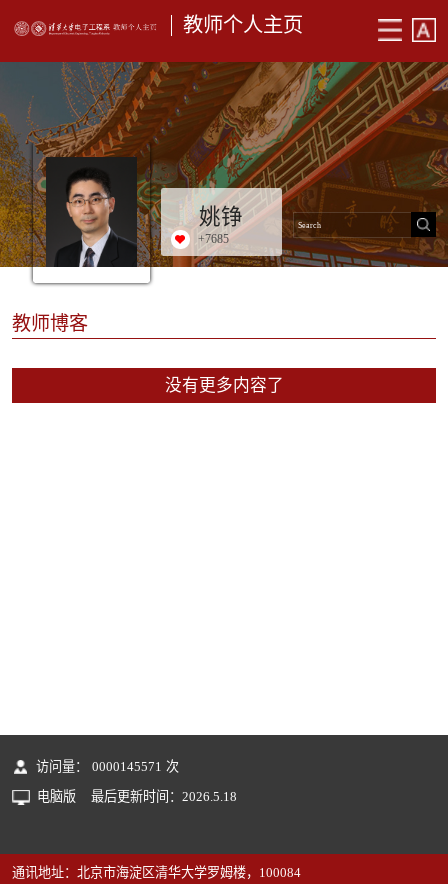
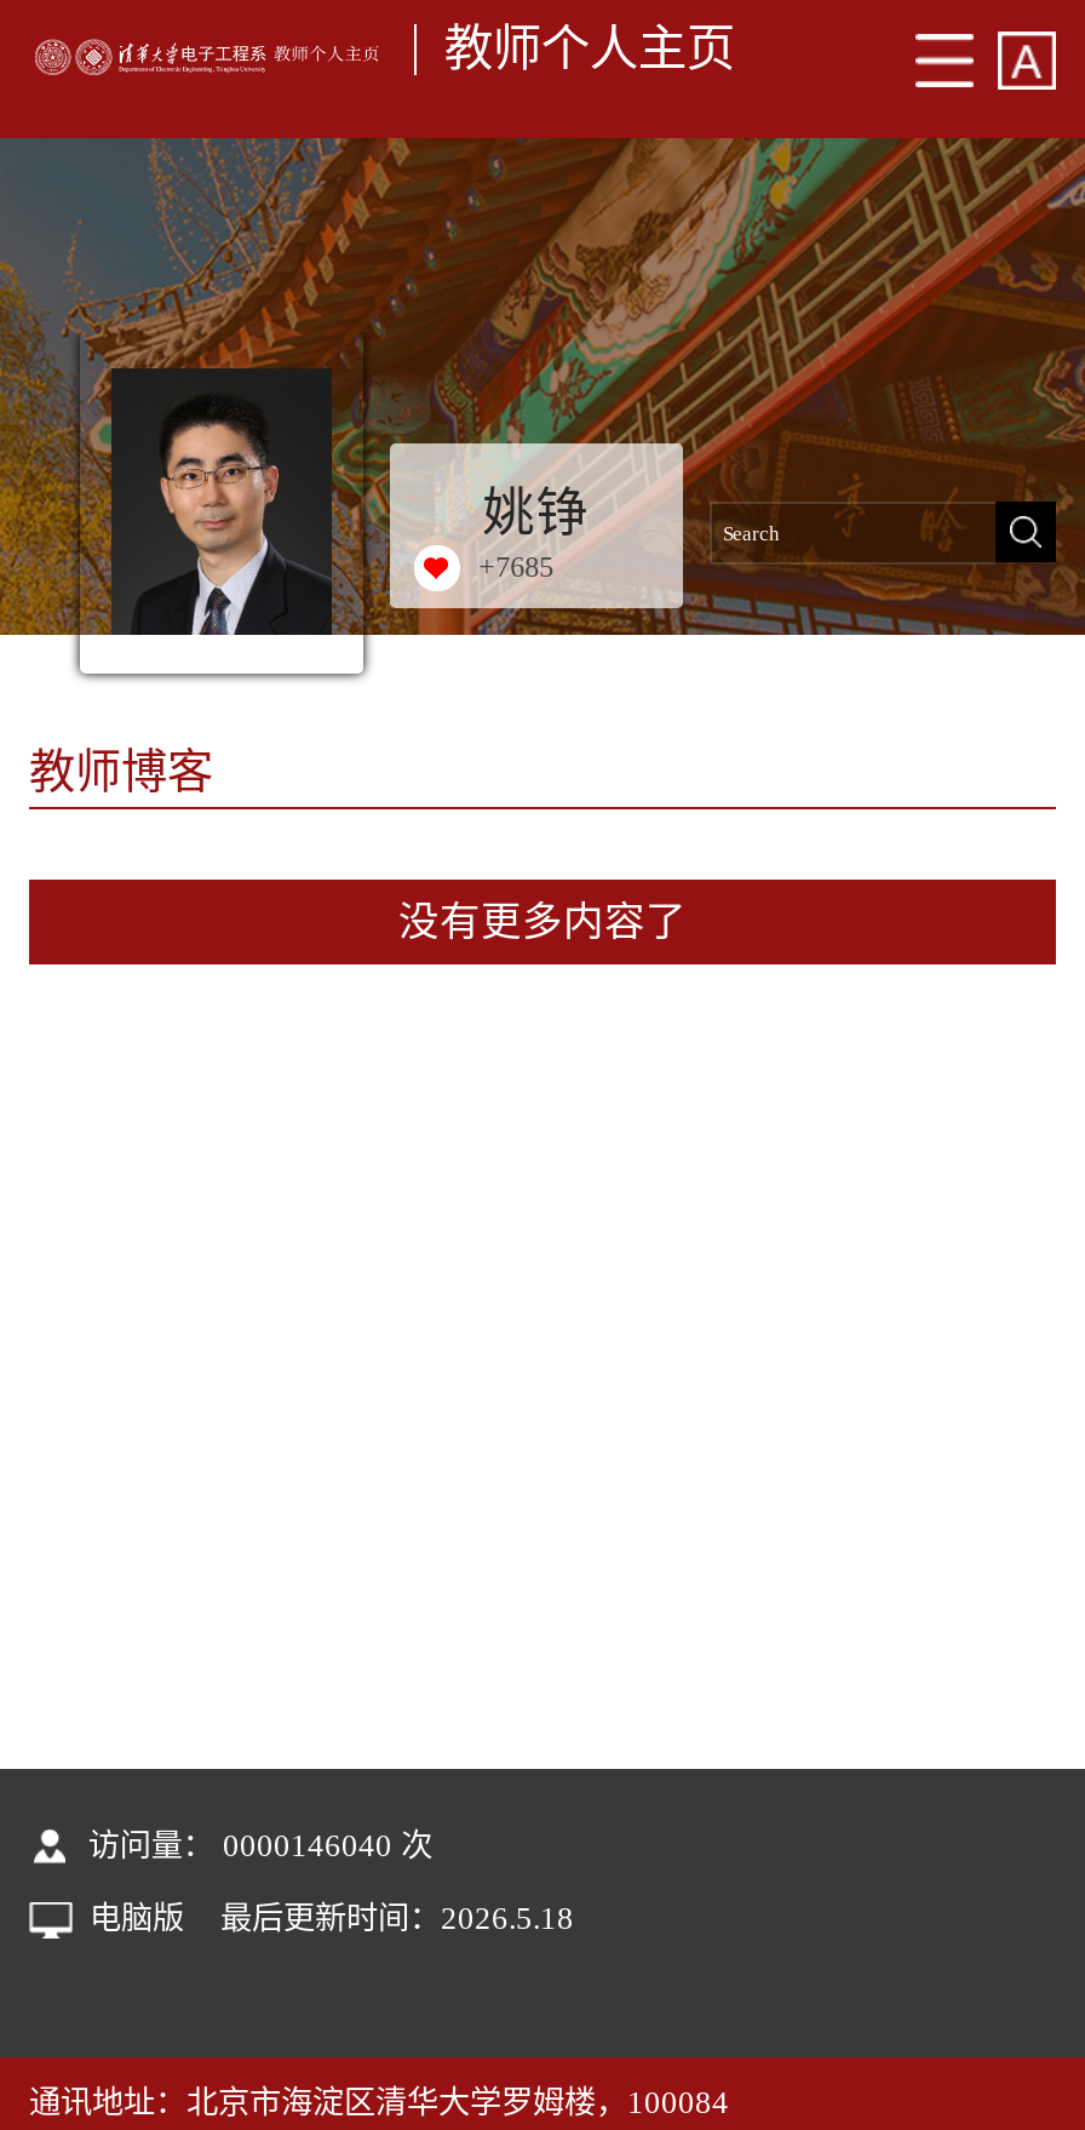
- 访问量： 0000145571 次
+ 访问量： 0000146040 次
